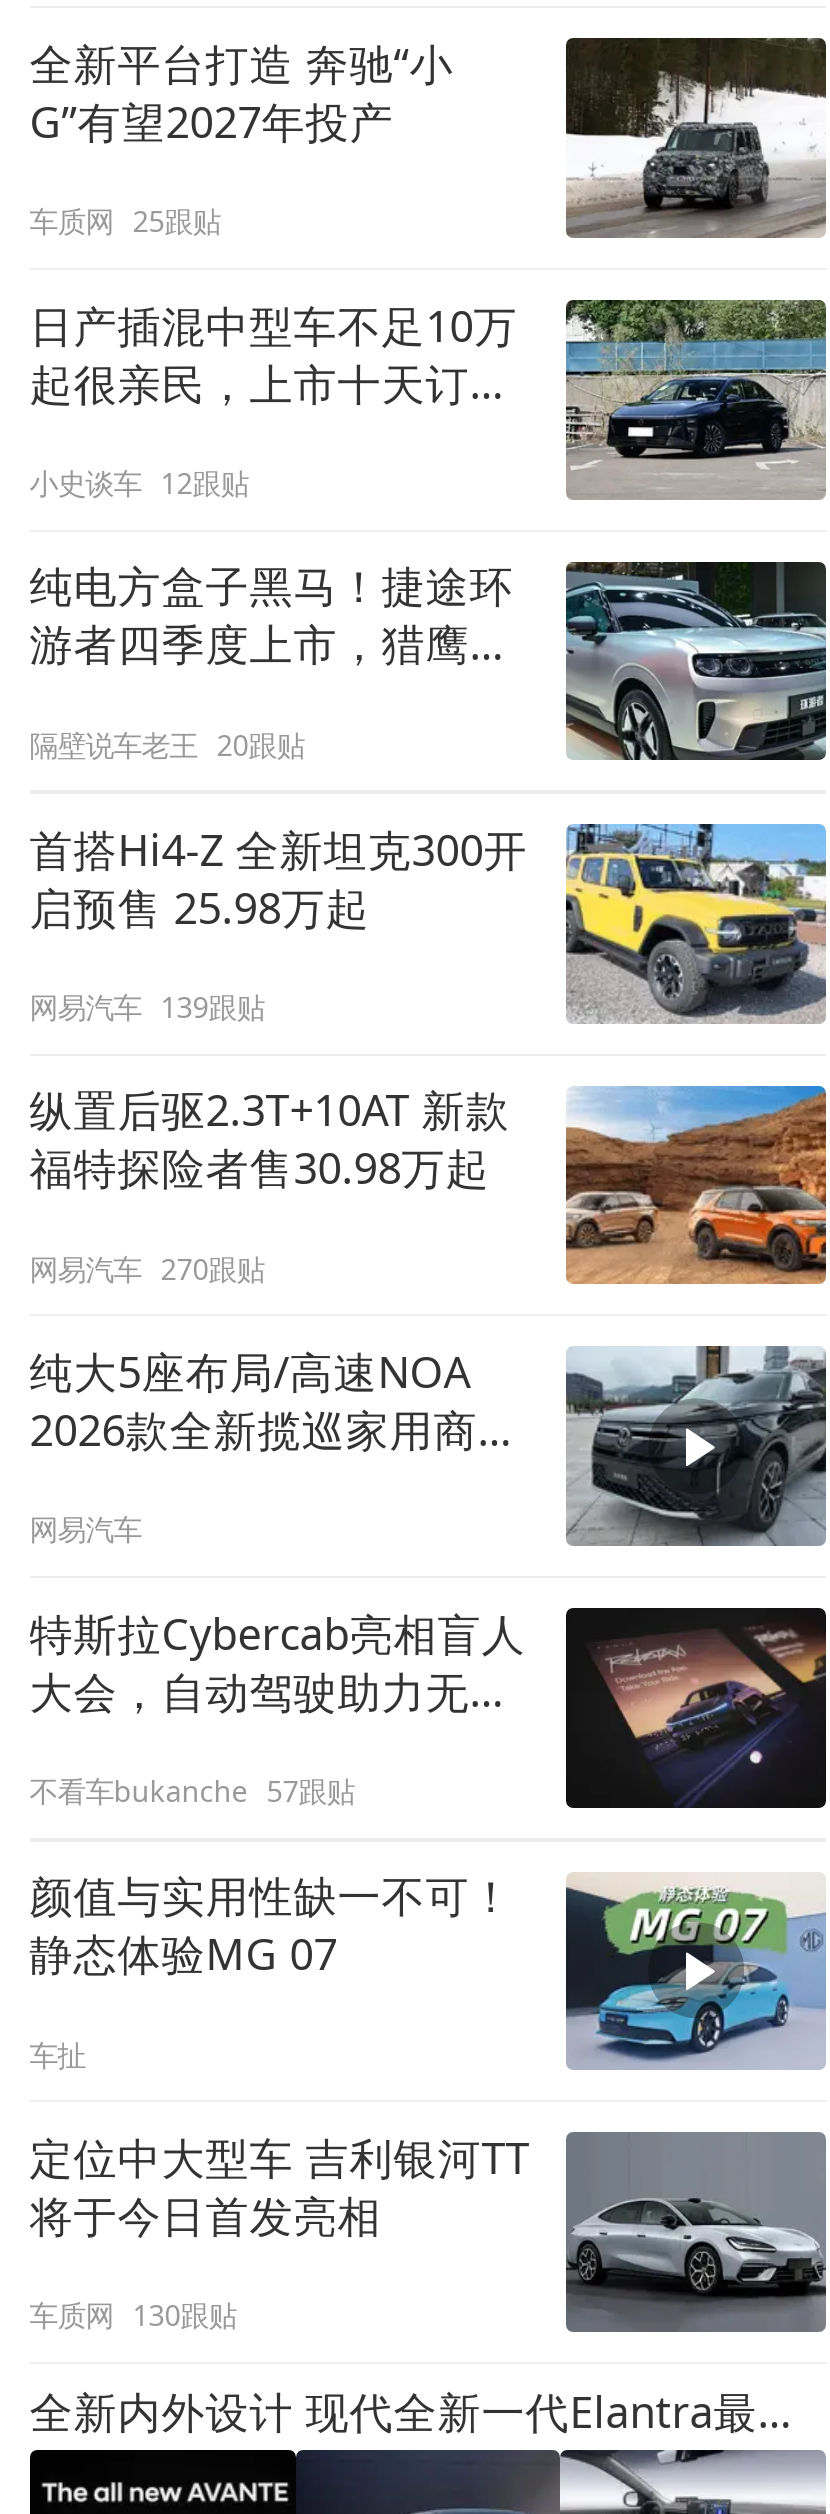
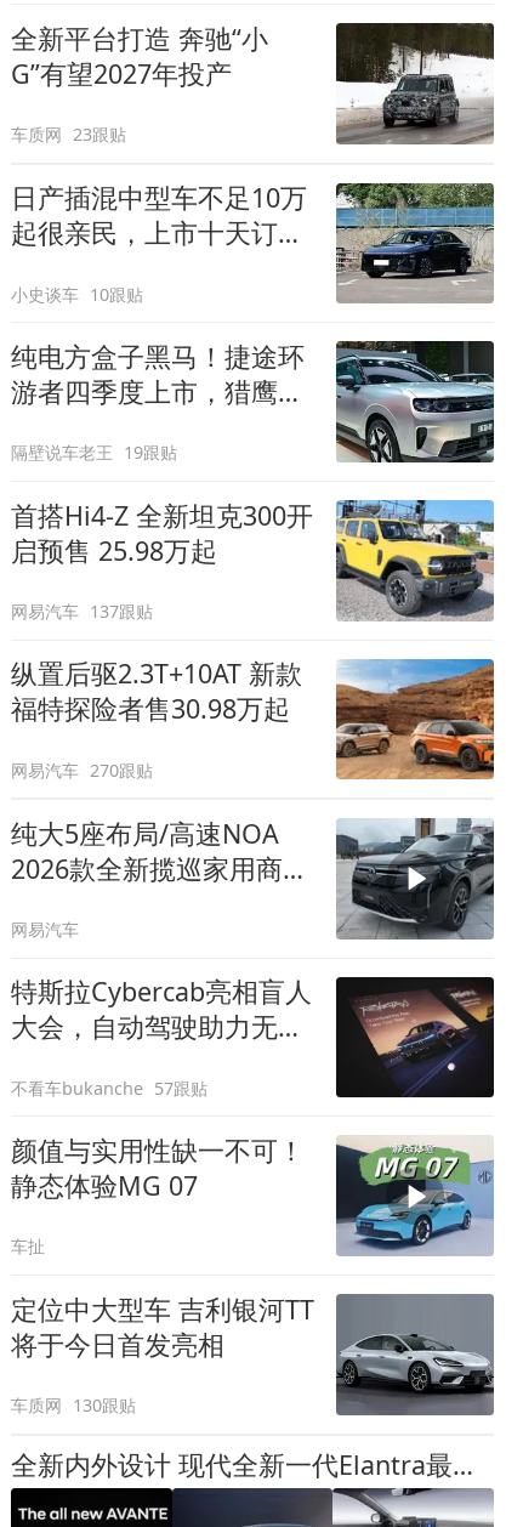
- 车质网 25跟贴
+ 车质网 23跟贴

- 小史谈车 12跟贴
+ 小史谈车 10跟贴

- 隔壁说车老王 20跟贴
+ 隔壁说车老王 19跟贴

- 网易汽车 139跟贴
+ 网易汽车 137跟贴
